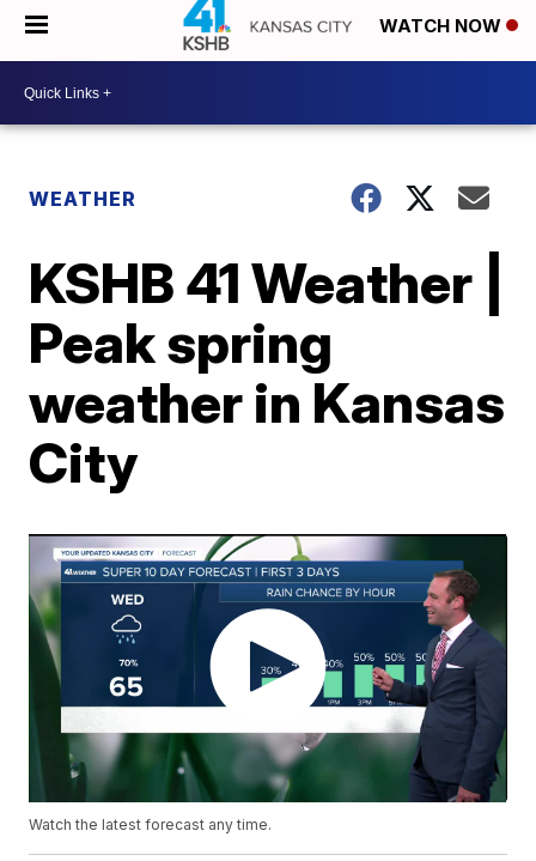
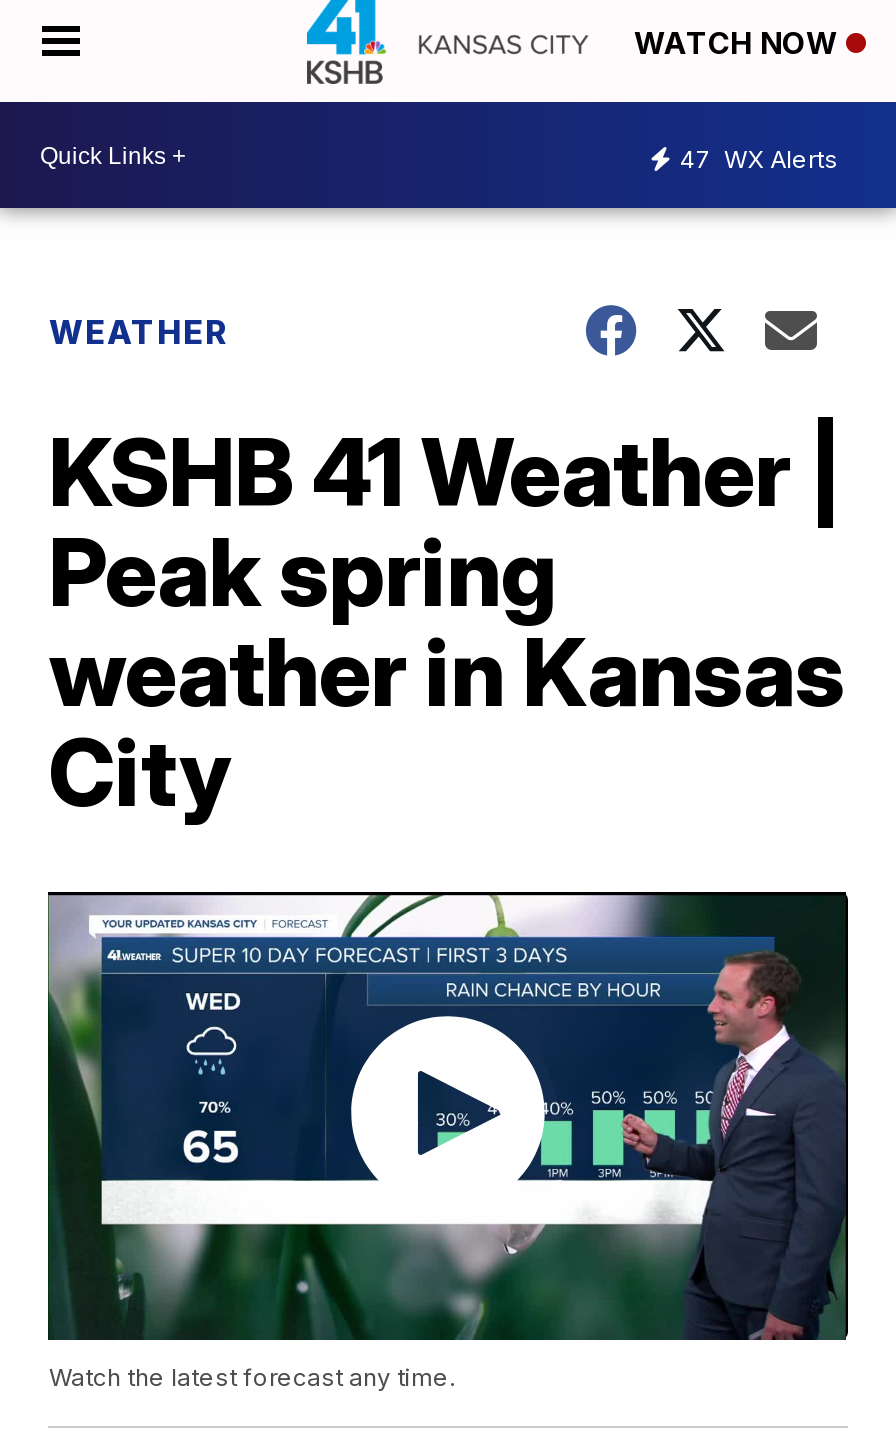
+ 47 WX Alerts
